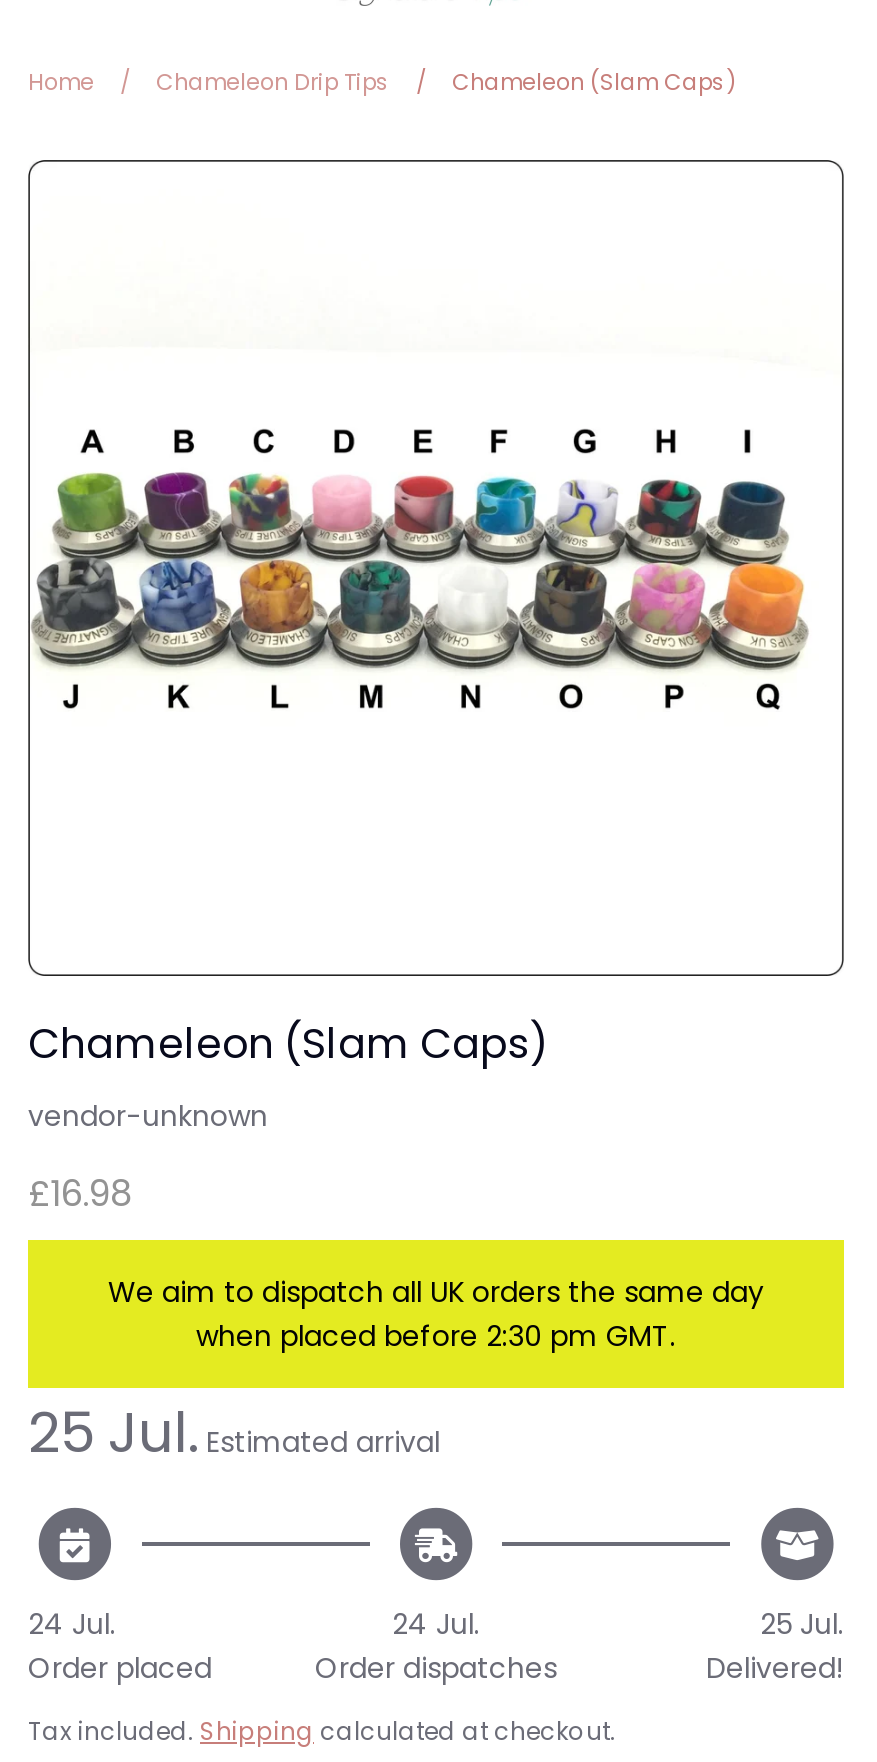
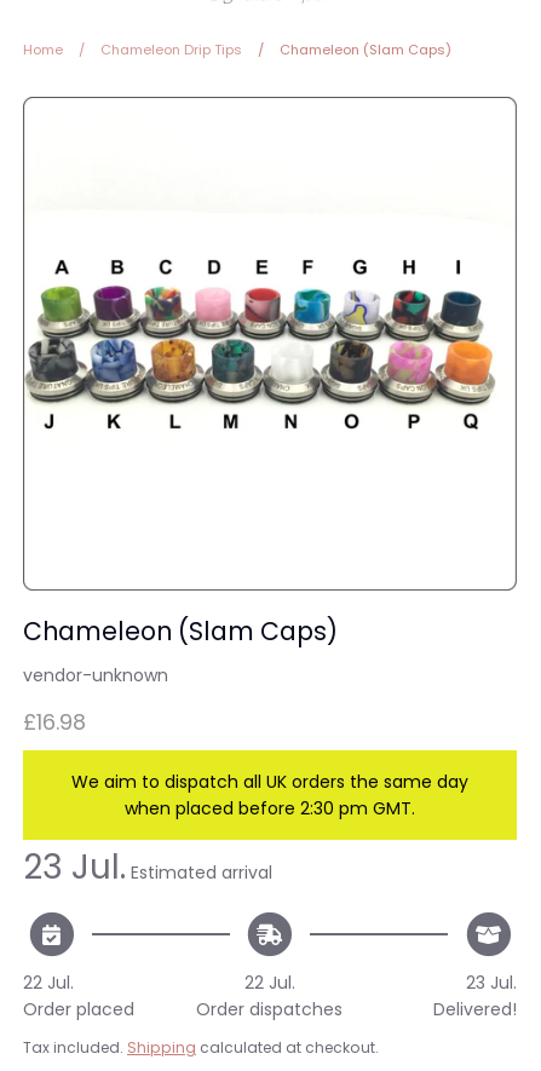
- 25 Jul.Estimated arrival
+ 23 Jul.Estimated arrival

- 24 Jul.
+ 22 Jul.

- 24 Jul.
+ 22 Jul.

- 25 Jul.
+ 23 Jul.
